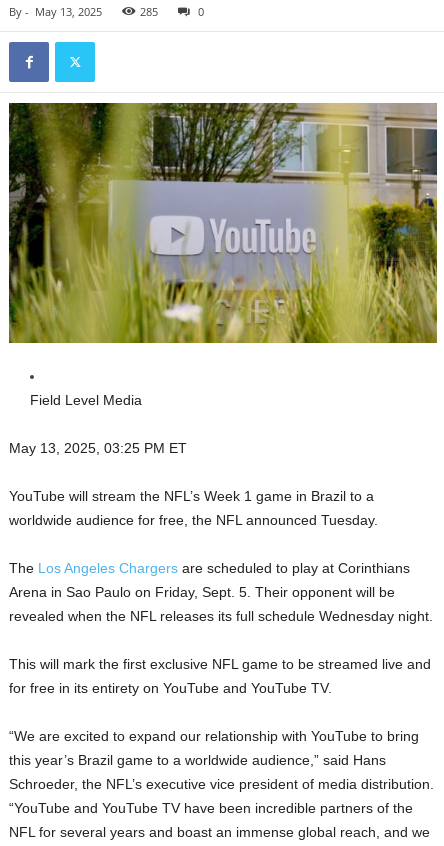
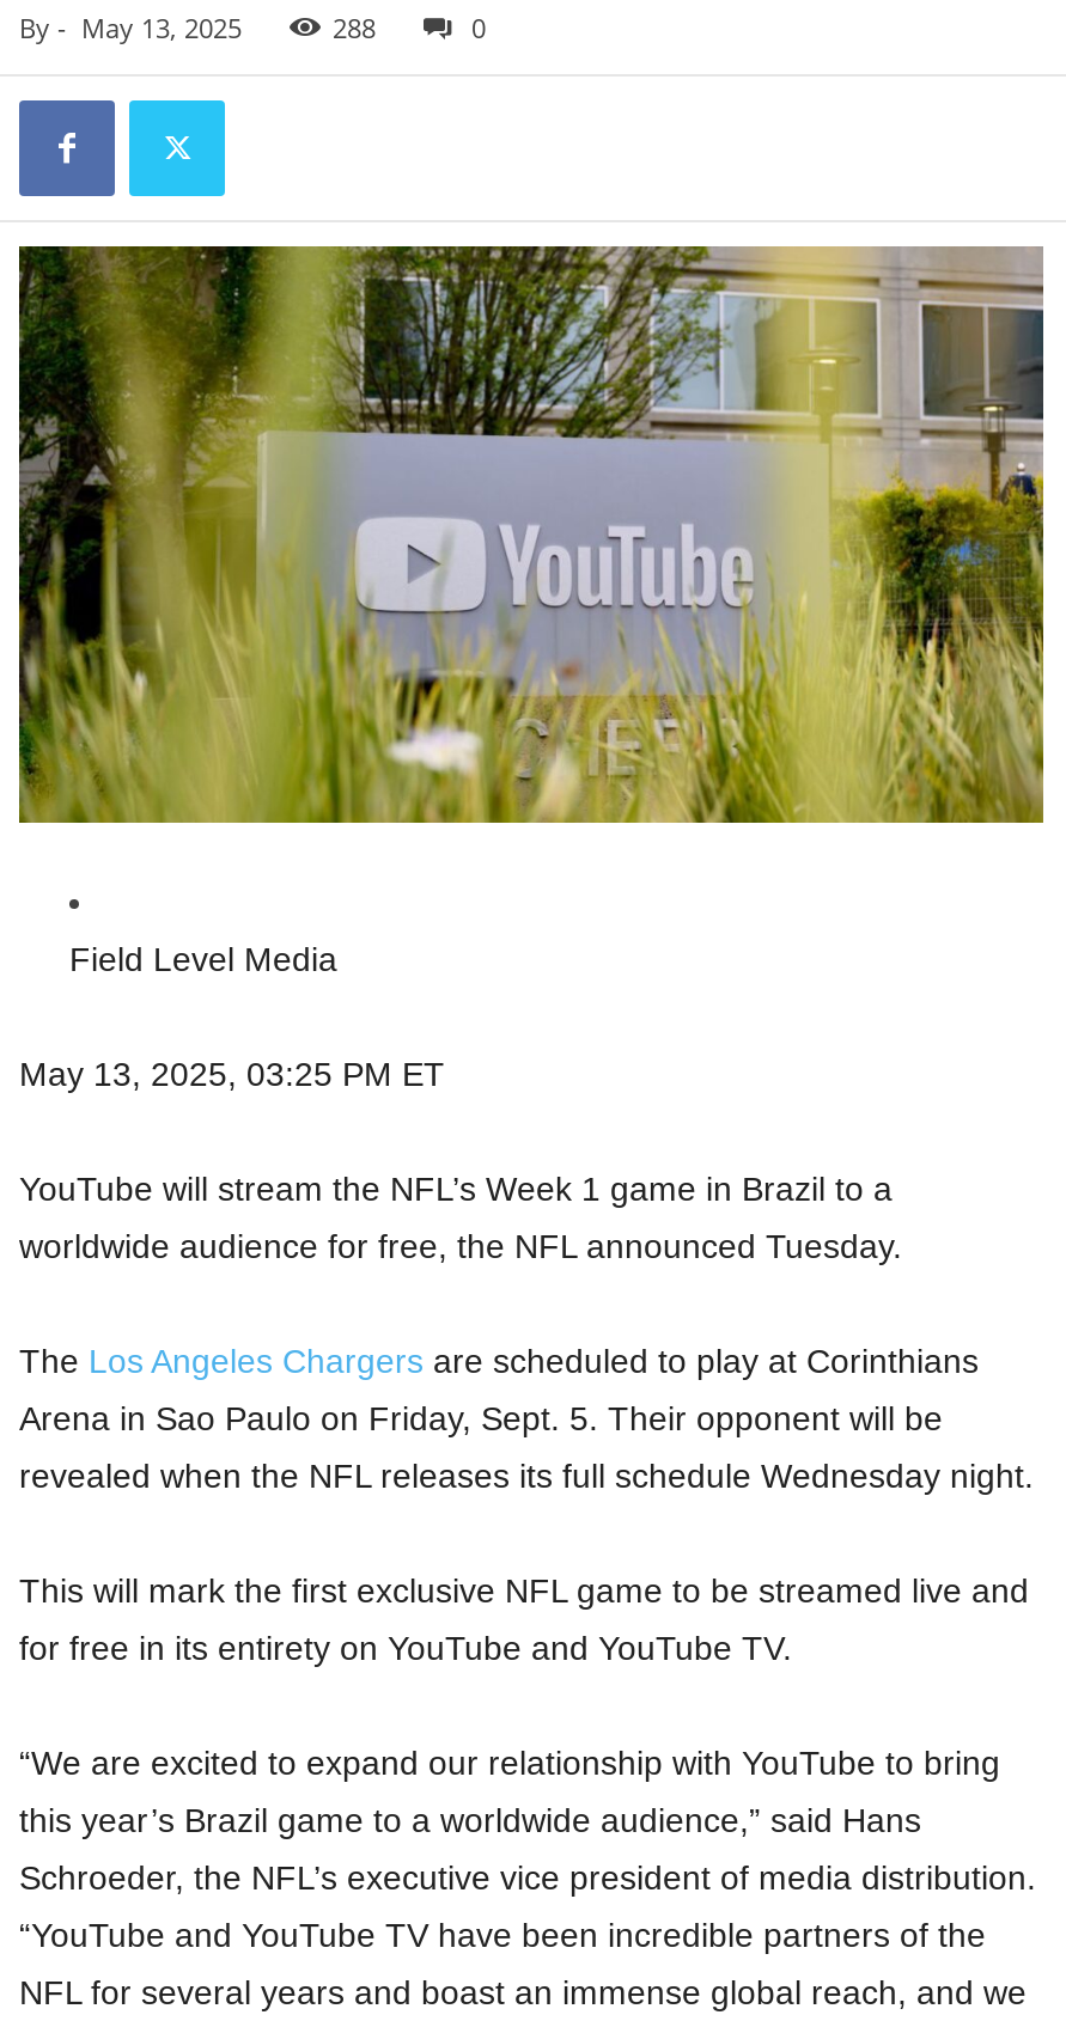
- 285
+ 288
